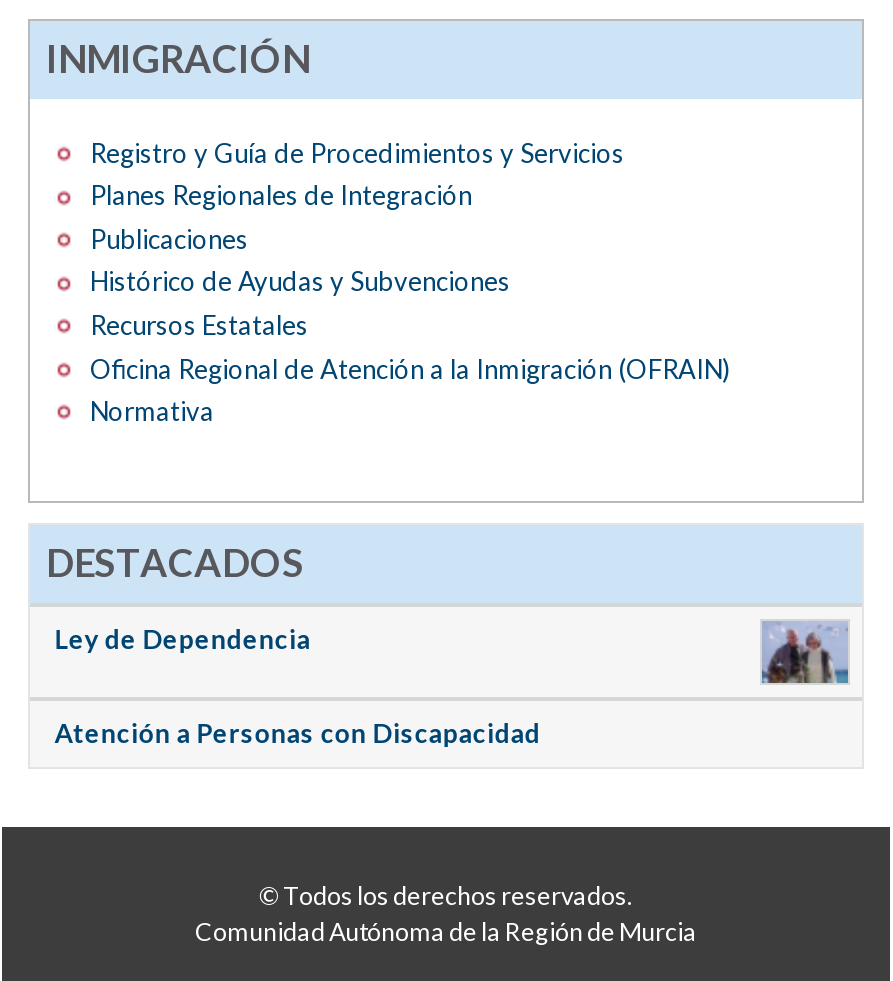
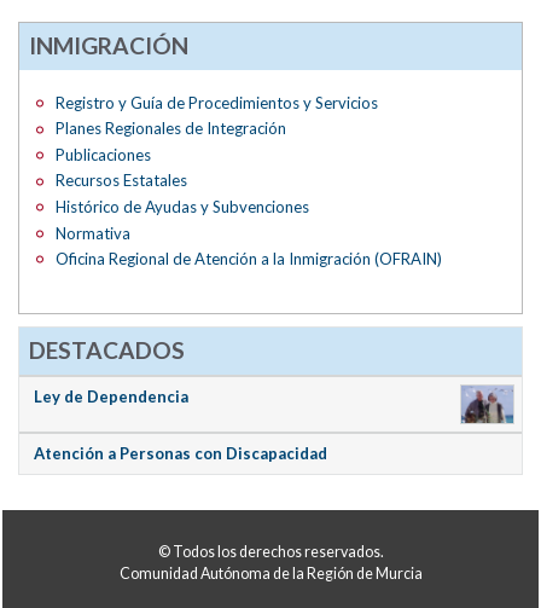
moved down: Histórico de Ayudas y Subvenciones

moved up: Recursos Estatales

moved down: Oficina Regional de Atención a la Inmigración (OFRAIN)

moved up: Normativa
